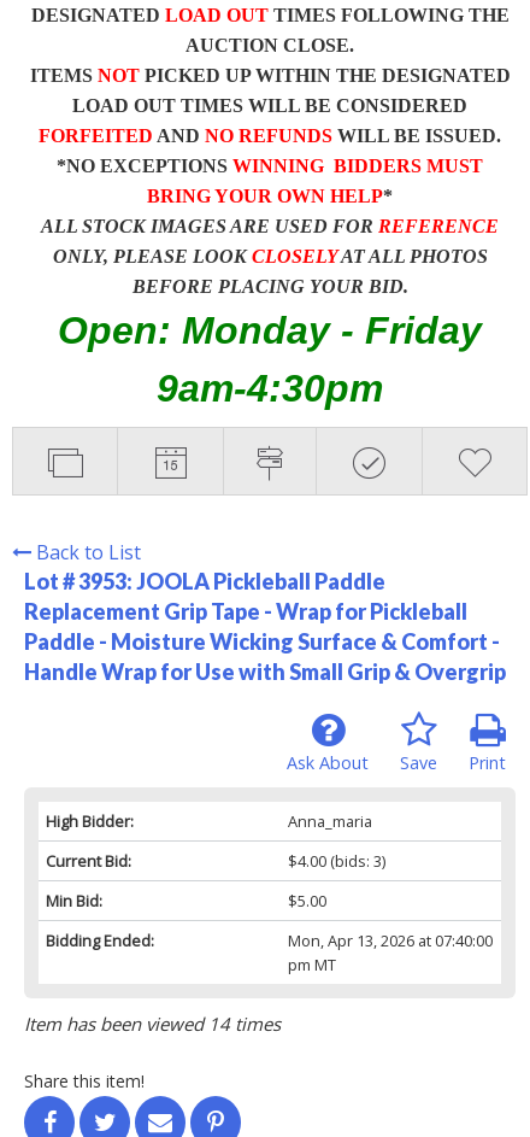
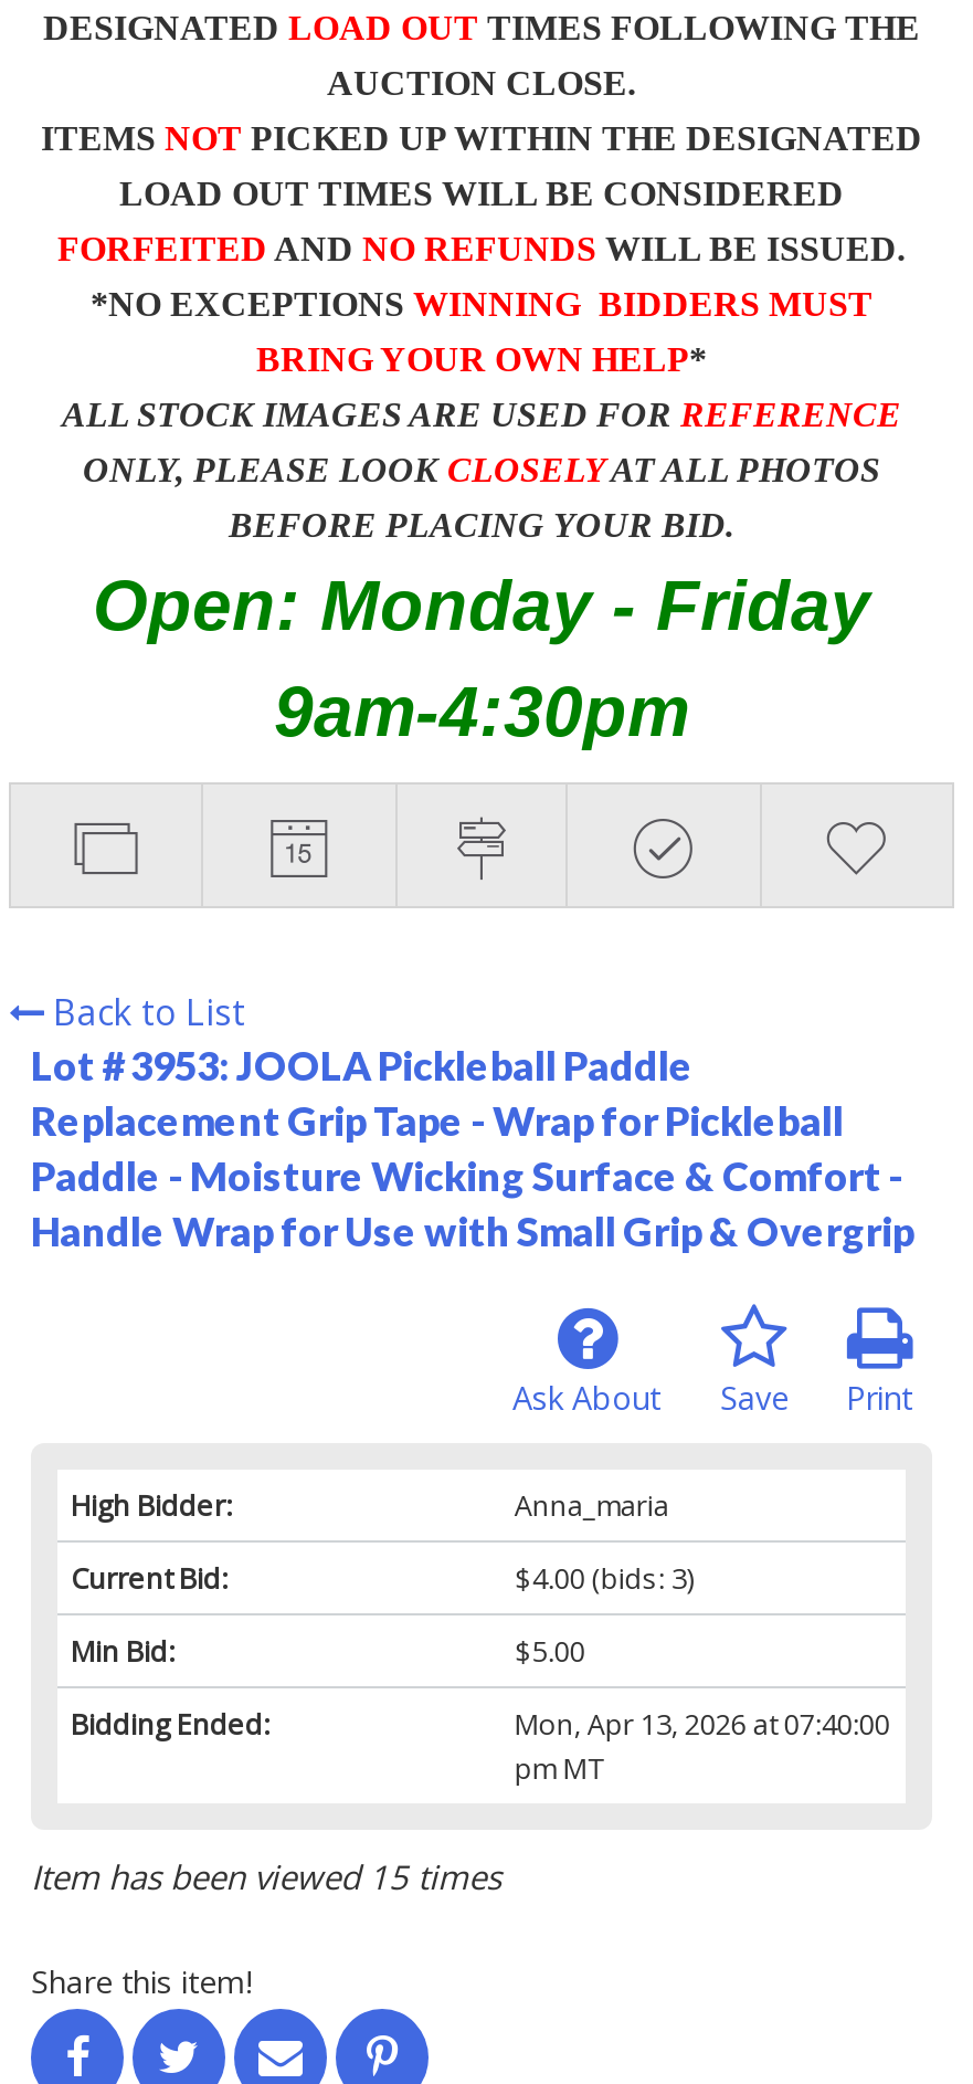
- Item has been viewed 14 times
+ Item has been viewed 15 times
